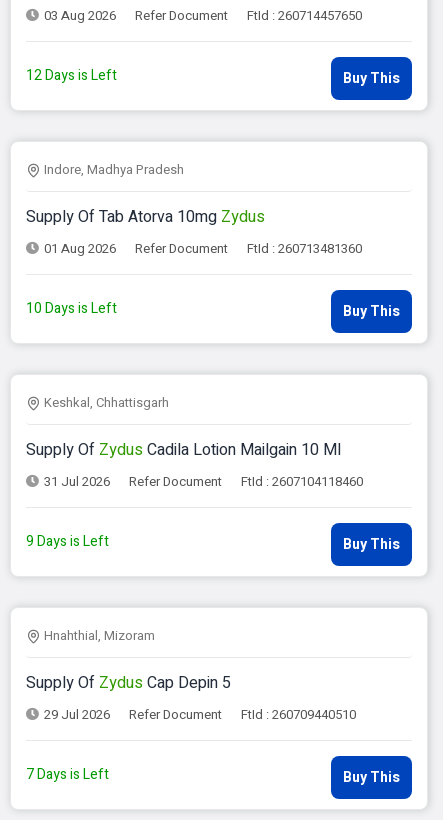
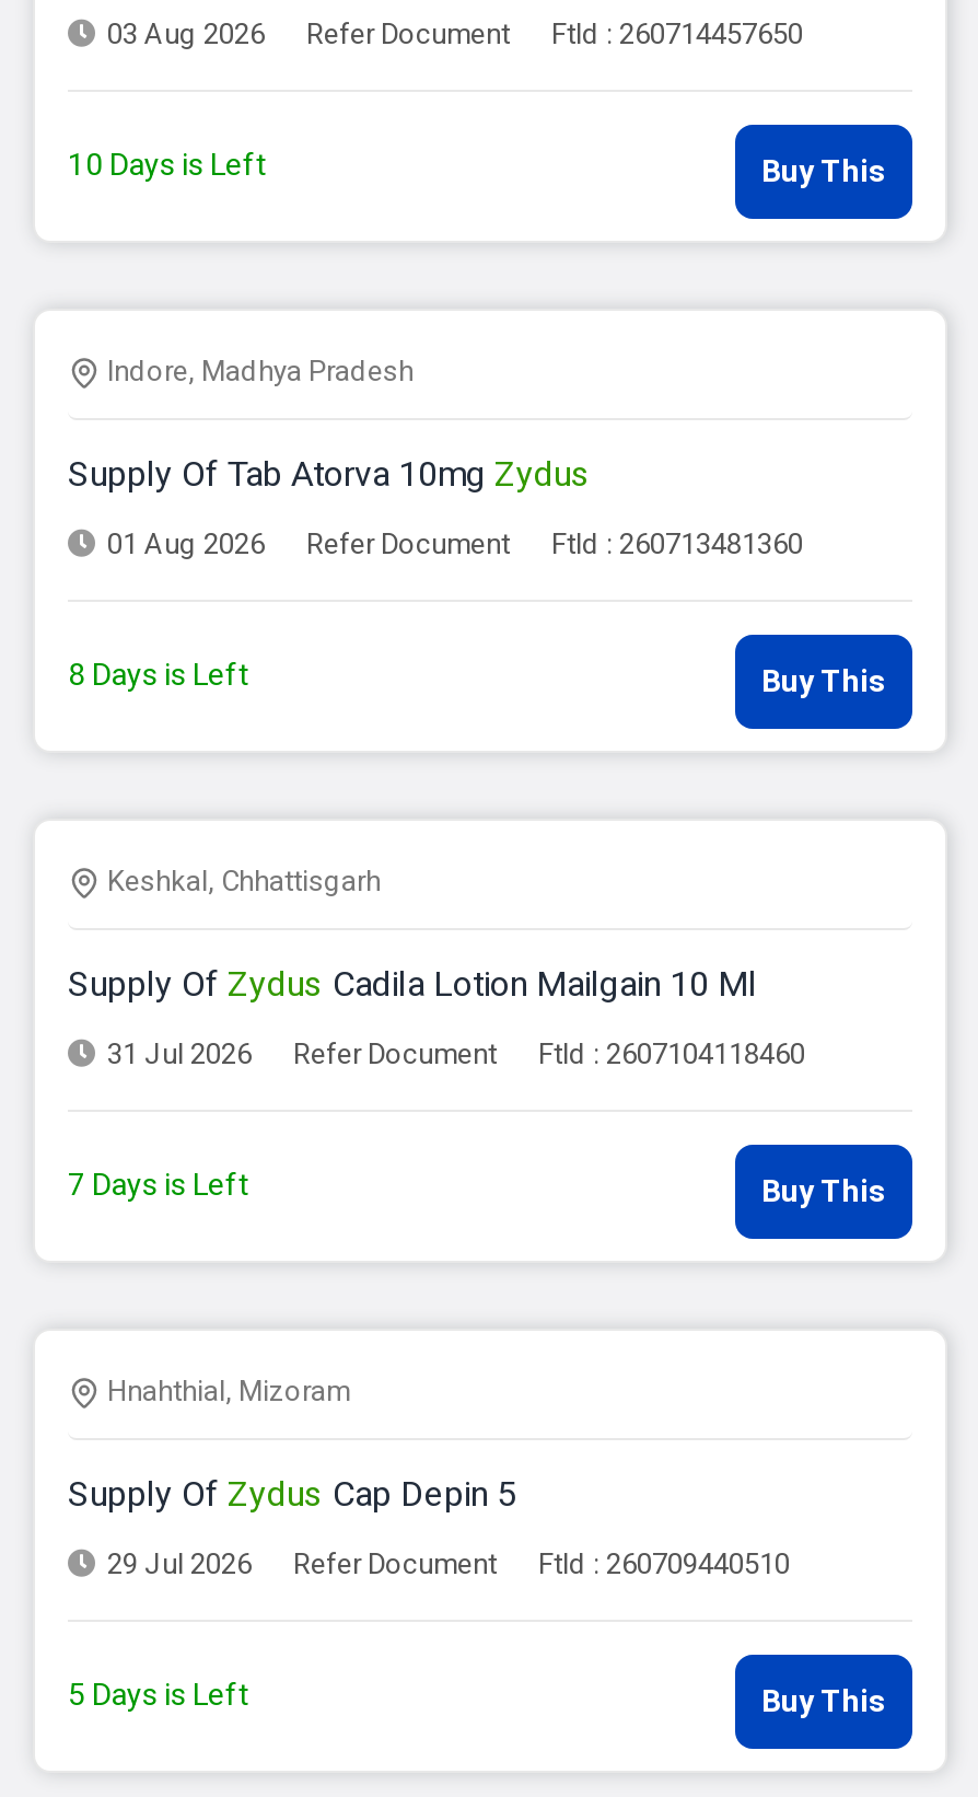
- 12 Days is Left
+ 10 Days is Left

- 10 Days is Left
+ 8 Days is Left

- 9 Days is Left
+ 7 Days is Left

- 7 Days is Left
+ 5 Days is Left
